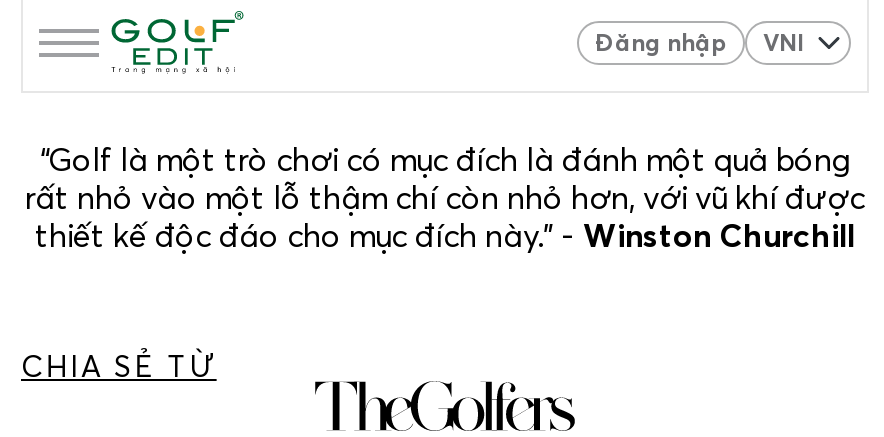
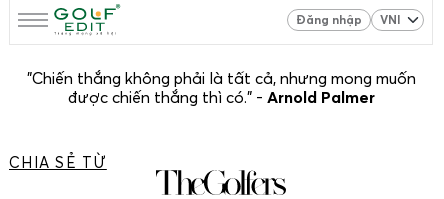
- “Golf là một trò chơi có mục đích là đánh một quả bóng
- rất nhỏ vào một lỗ thậm chí còn nhỏ hơn, với vũ khí được
- thiết kế độc đáo cho mục đích này." - Winston Churchill
+ "Chiến thắng không phải là tất cả, nhưng mong muốn
+ được chiến thắng thì có." - Arnold Palmer
